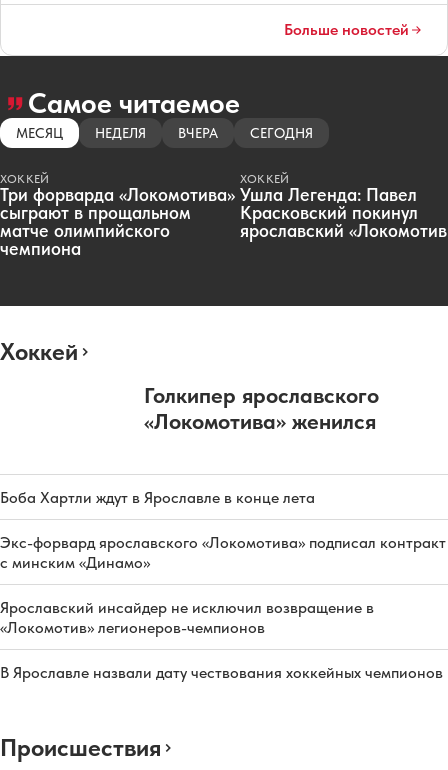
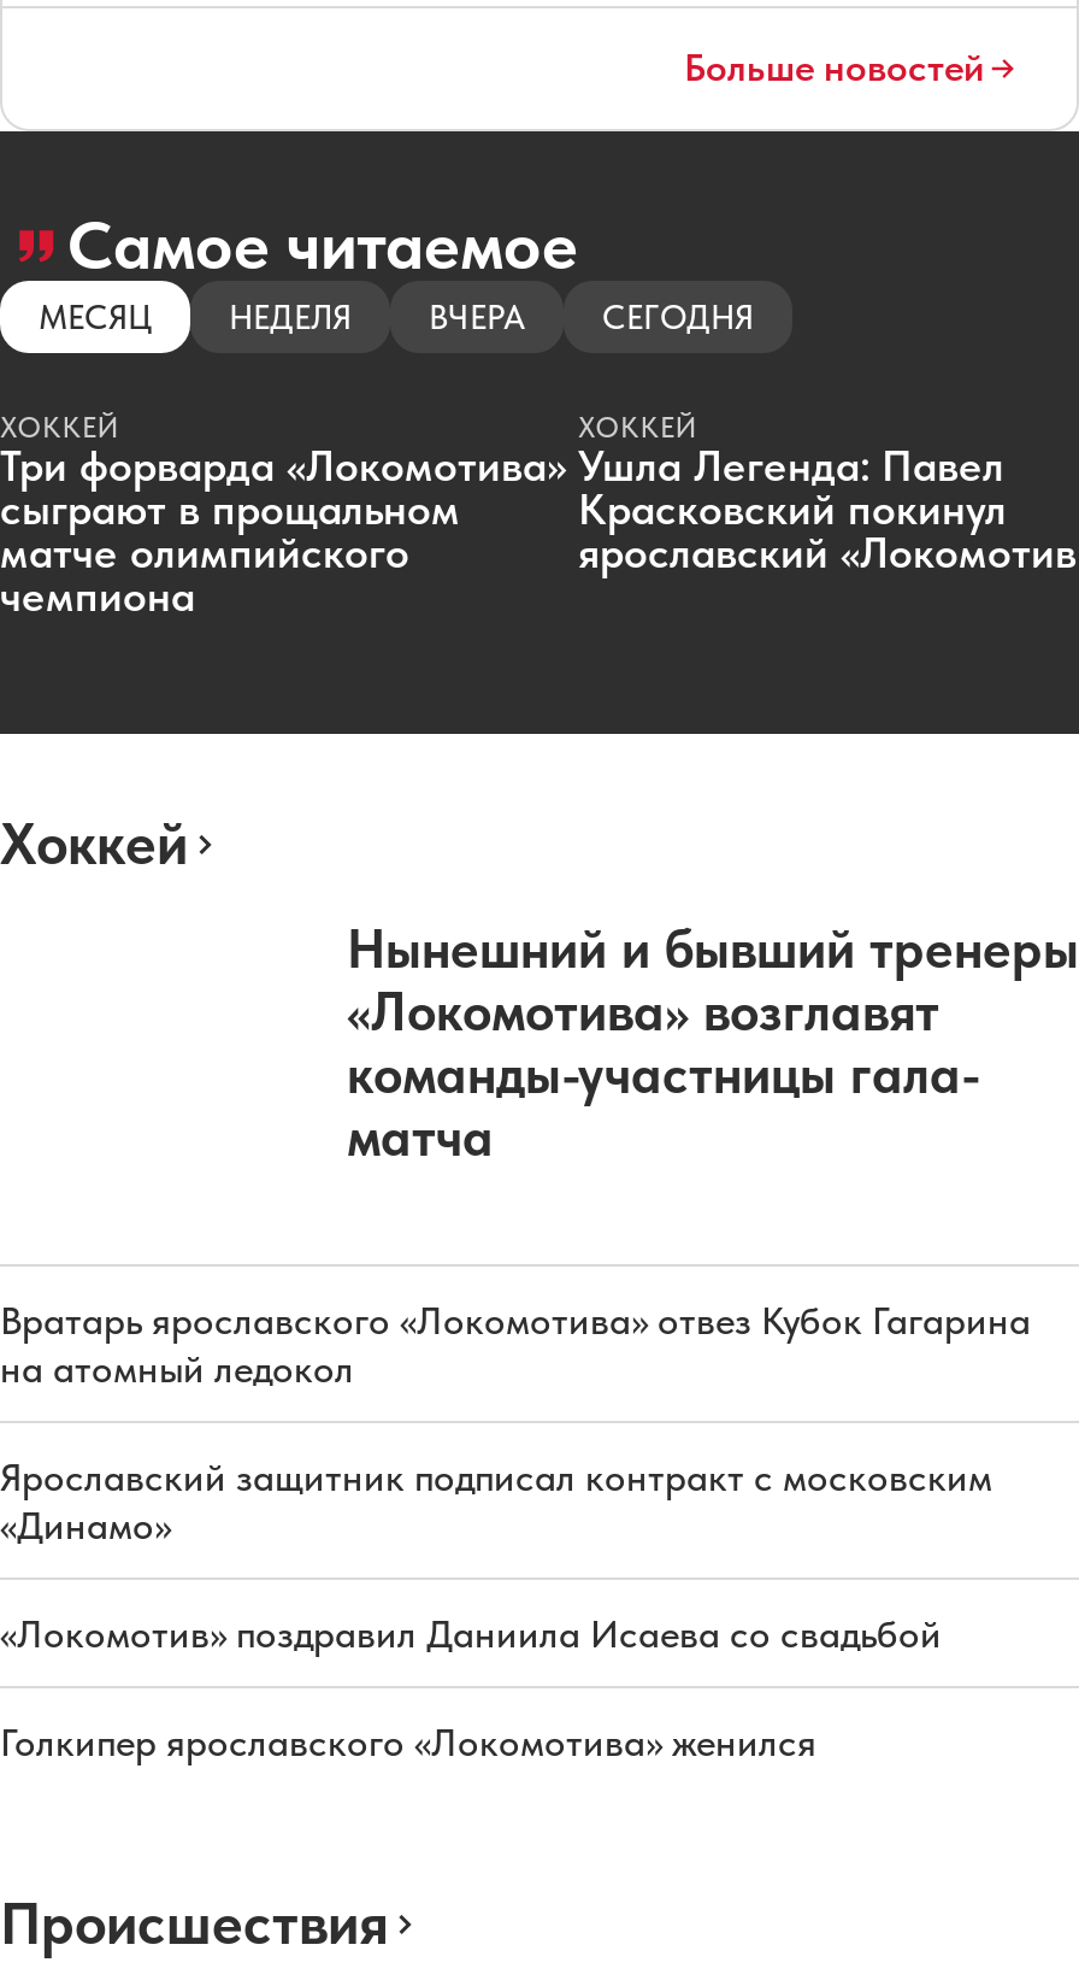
- Голкипер ярославского
- «Локомотива» женился
+ Нынешний и бывший тренеры
+ «Локомотива» возглавят
+ команды-участницы гала-
+ матча

- Боба Хартли ждут в Ярославле в конце лета
+ Вратарь ярославского «Локомотива» отвез Кубок Гагарина
+ на атомный ледокол

- Экс-форвард ярославского «Локомотива» подписал контракт
- с минским «Динамо»
+ Ярославский защитник подписал контракт с московским
+ «Динамо»

- Ярославский инсайдер не исключил возвращение в
- «Локомотив» легионеров-чемпионов
+ «Локомотив» поздравил Даниила Исаева со свадьбой

- В Ярославле назвали дату чествования хоккейных чемпионов
+ Голкипер ярославского «Локомотива» женился
